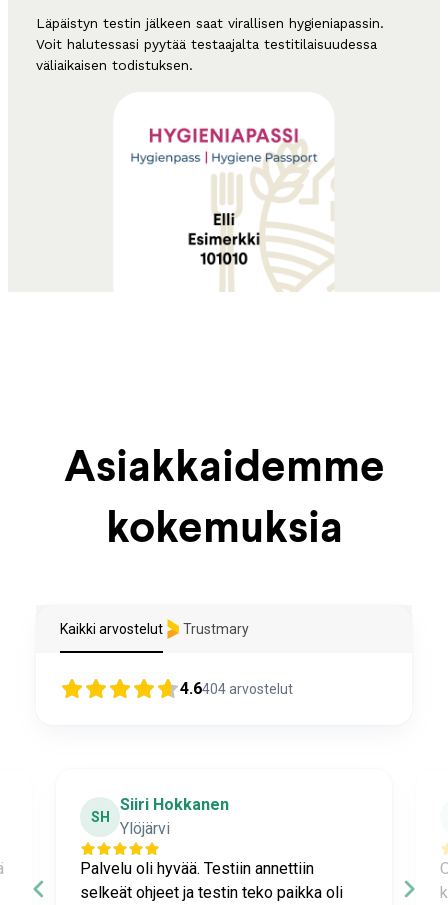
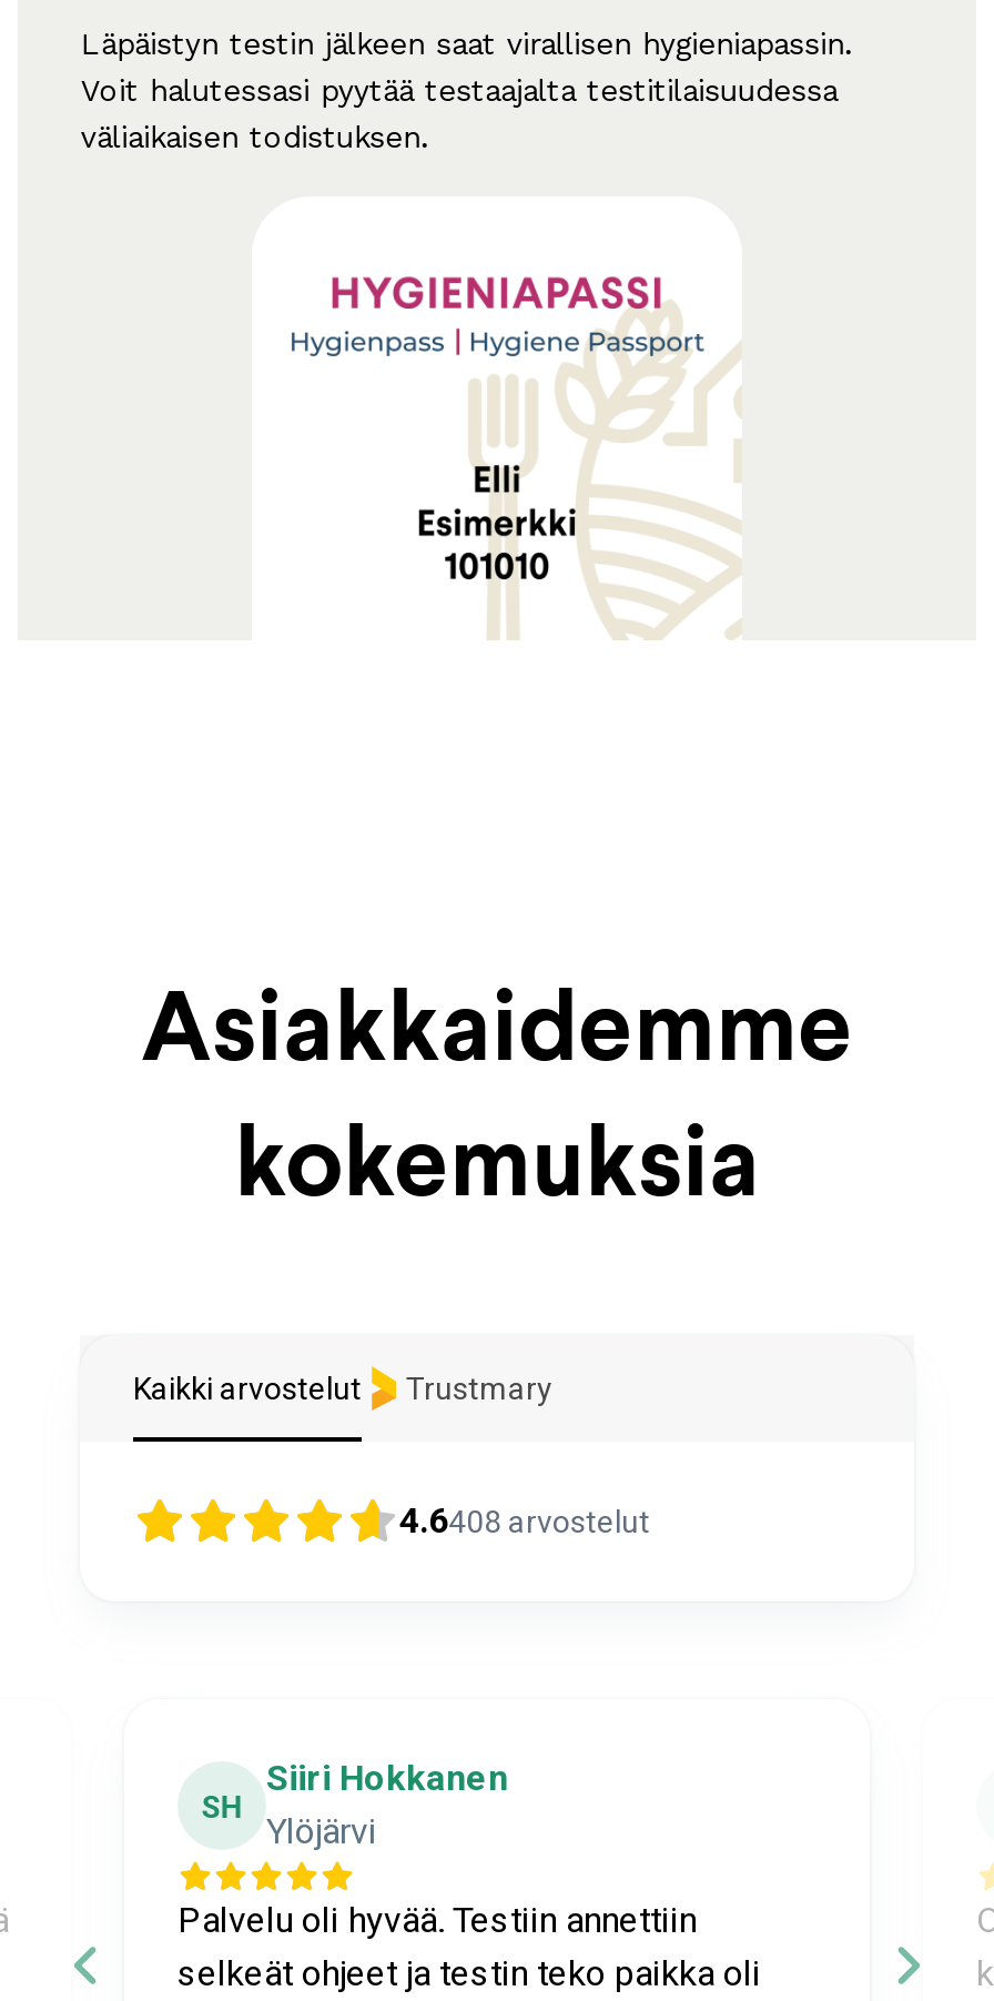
- 4.6404 arvostelut
+ 4.6408 arvostelut
